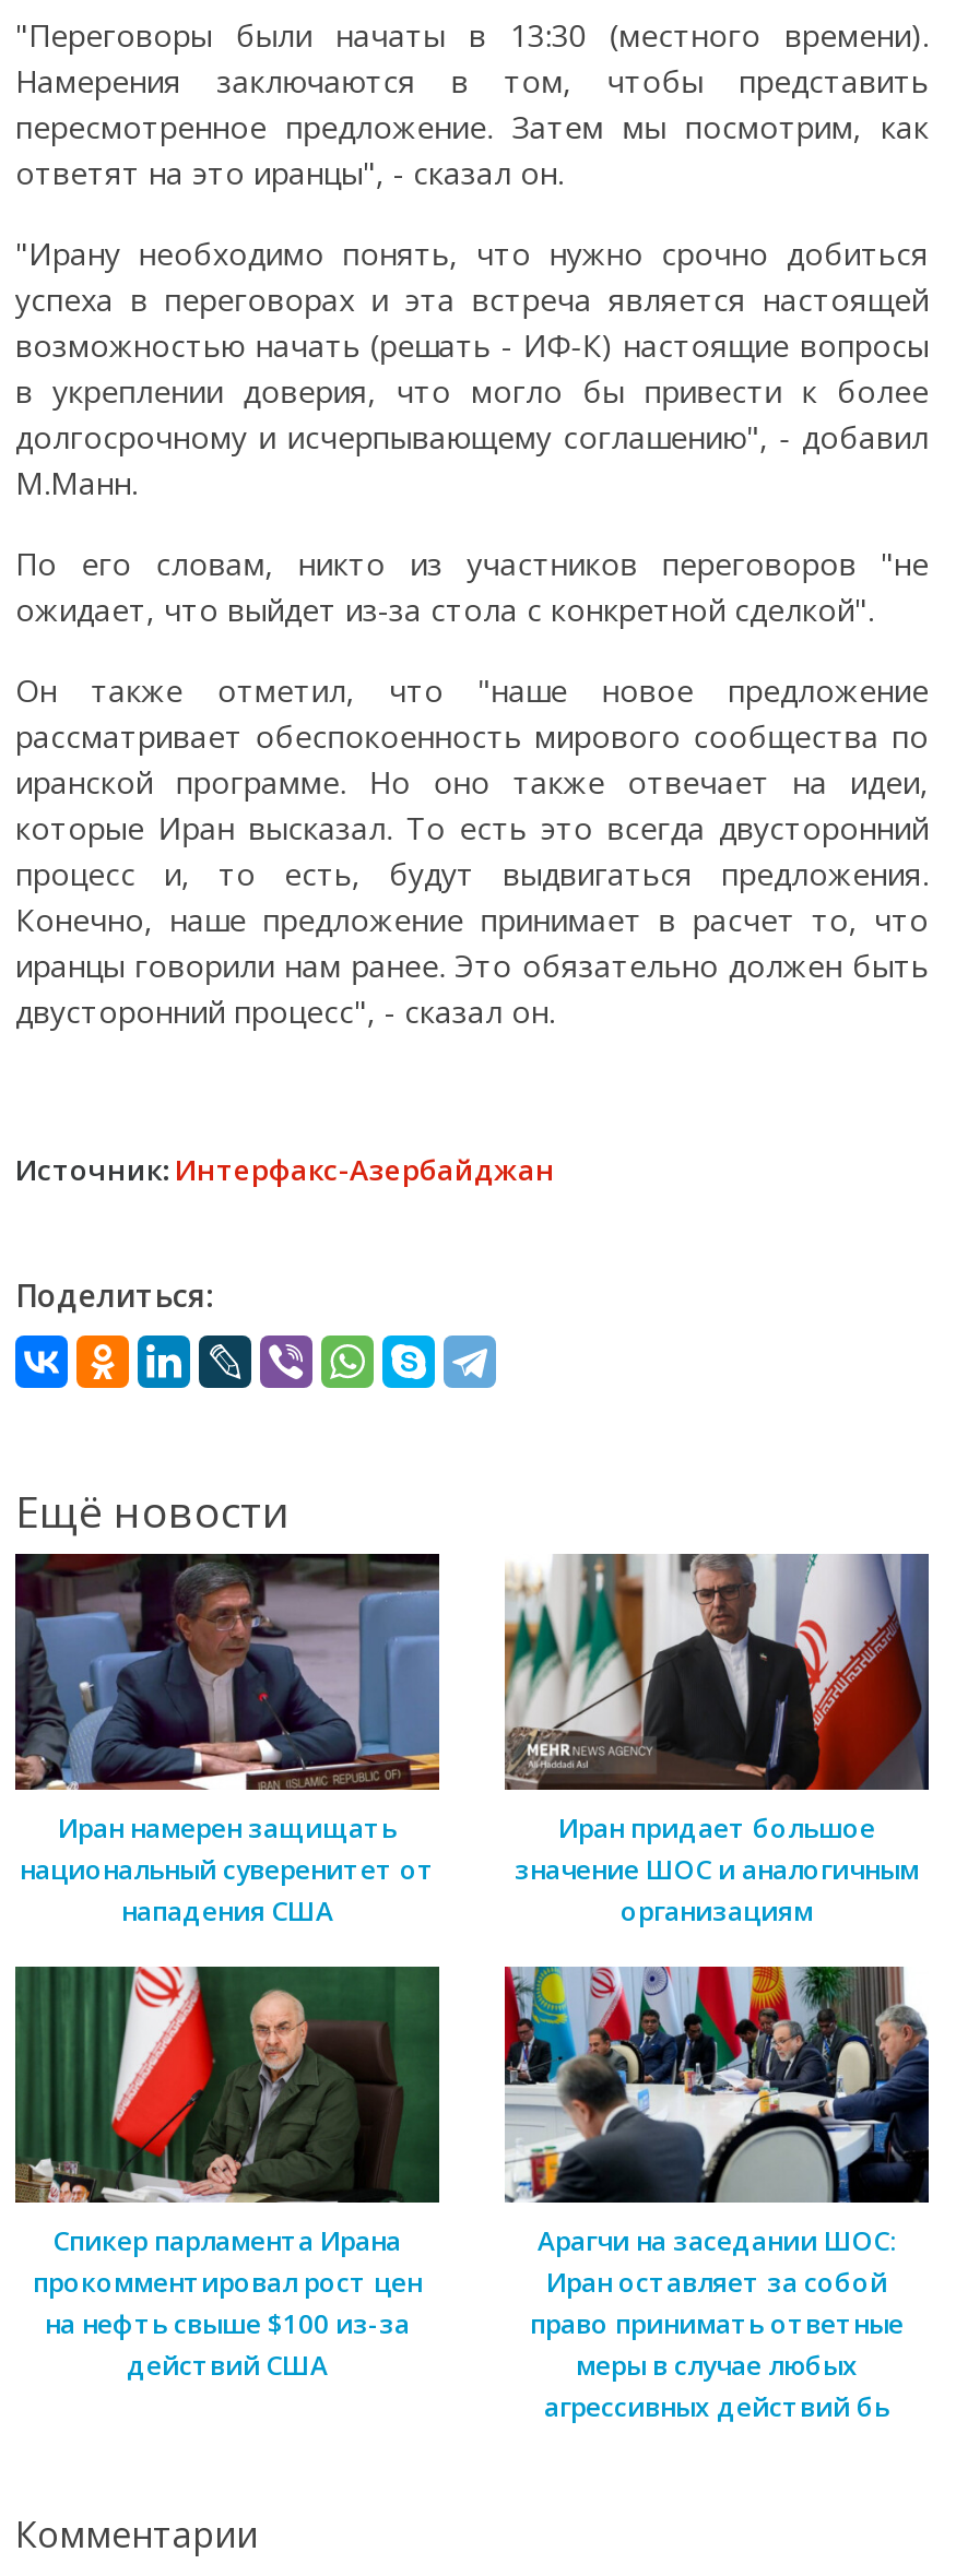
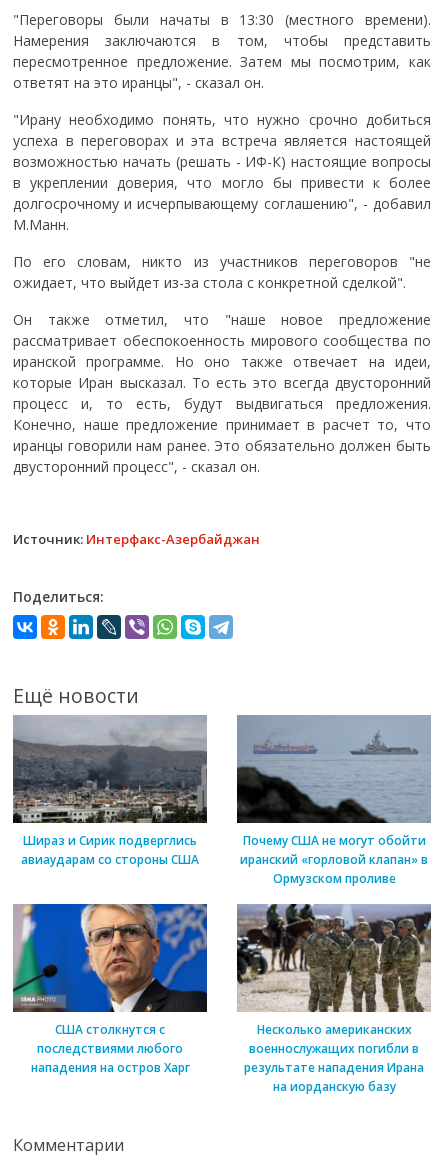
- [image]
- Иран намерен защищать
- национальный суверенитет от
- нападения США
+ [image]
+ Шираз и Сирик подверглись
+ авиаударам со стороны США

- [image]
- Иран придает большое
- значение ШОС и аналогичным
- организациям
+ [image]
+ Почему США не могут обойти
+ иранский «горловой клапан» в
+ Ормузском проливе

- [image]
- Спикер парламента Ирана
- прокомментировал рост цен
- на нефть свыше $100 из-за
- действий США
+ [image]
+ США столкнутся с
+ последствиями любого
+ нападения на остров Харг

- [image]
- Арагчи на заседании ШОС:
- Иран оставляет за собой
- право принимать ответные
- меры в случае любых
- агрессивных действий бь
+ [image]
+ Несколько американских
+ военнослужащих погибли в
+ результате нападения Ирана
+ на иорданскую базу
